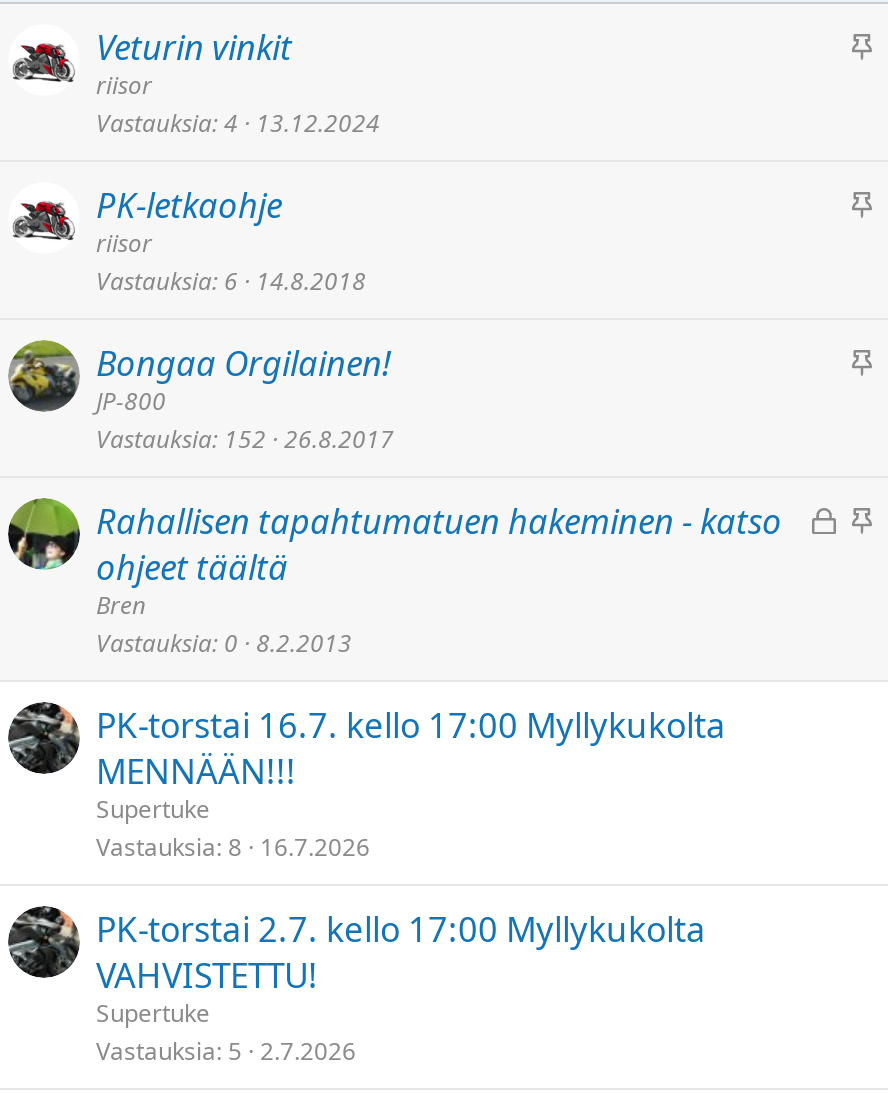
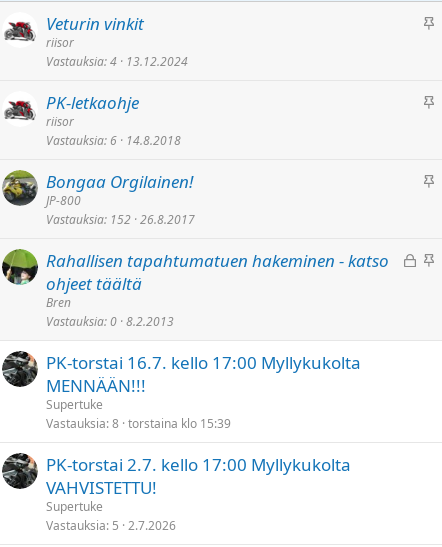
- Vastauksia 8 16.7.2026
+ Vastauksia 8 torstaina klo 15:39
